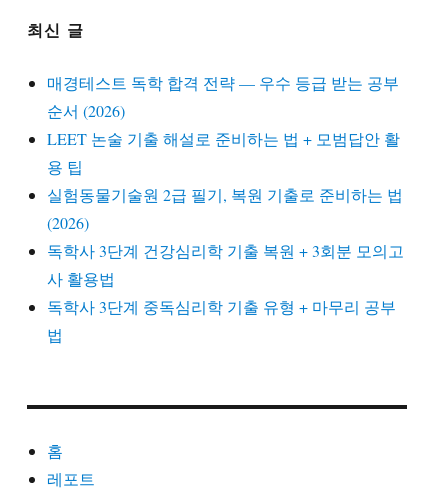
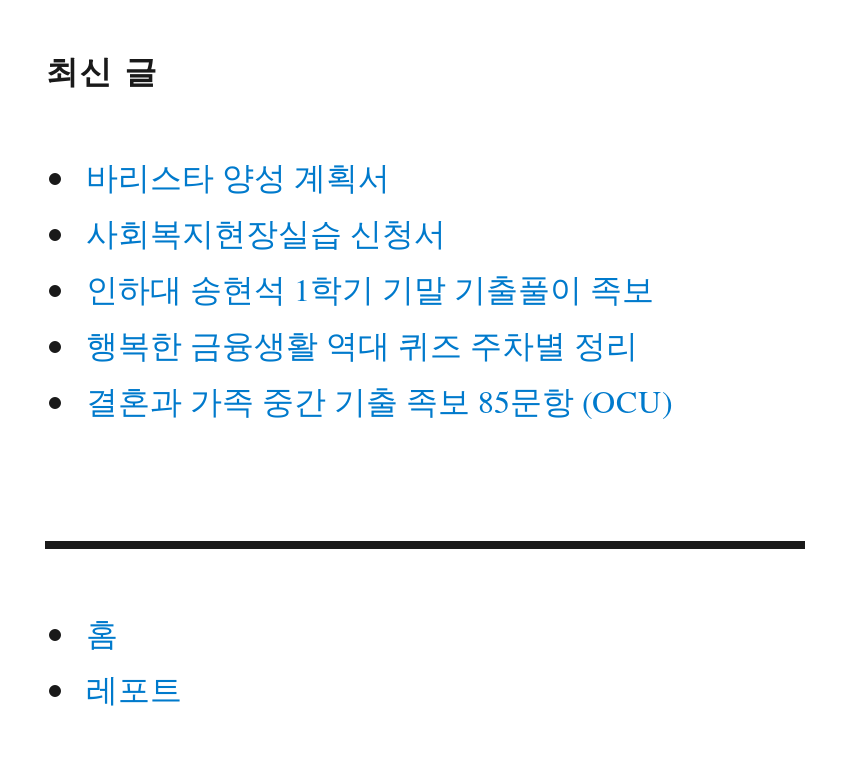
- 매경테스트 독학 합격 전략 — 우수 등급 받는 공부
- 순서 (2026)
- LEET 논술 기출 해설로 준비하는 법 + 모범답안 활
- 용 팁
- 실험동물기술원 2급 필기, 복원 기출로 준비하는 법
- (2026)
- 독학사 3단계 건강심리학 기출 복원 + 3회분 모의고
- 사 활용법
- 독학사 3단계 중독심리학 기출 유형 + 마무리 공부
- 법
+ 바리스타 양성 계획서
+ 사회복지현장실습 신청서
+ 인하대 송현석 1학기 기말 기출풀이 족보
+ 행복한 금융생활 역대 퀴즈 주차별 정리
+ 결혼과 가족 중간 기출 족보 85문항 (OCU)
